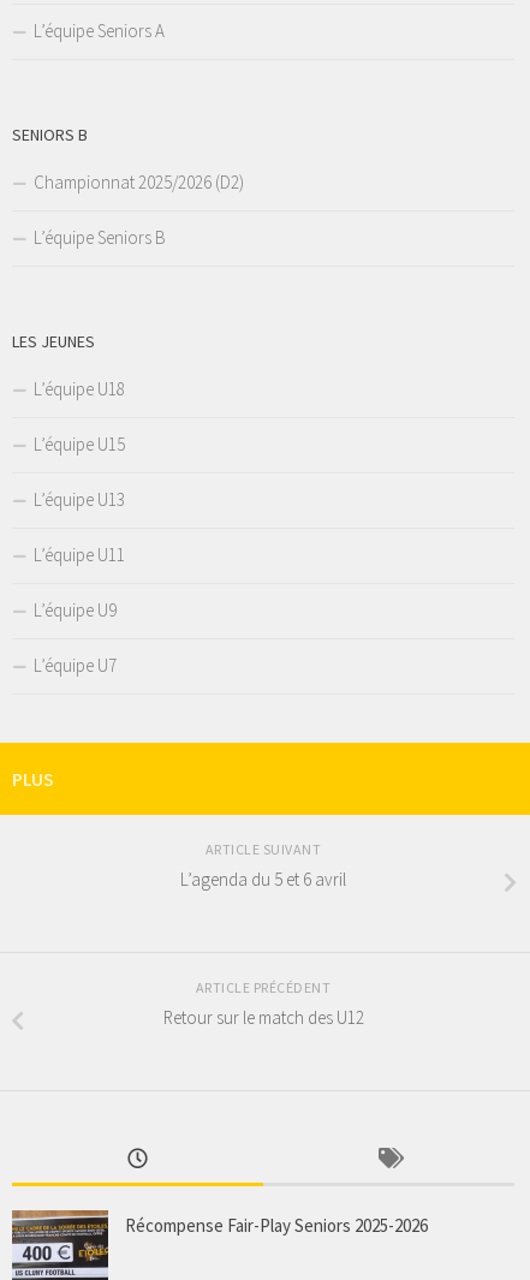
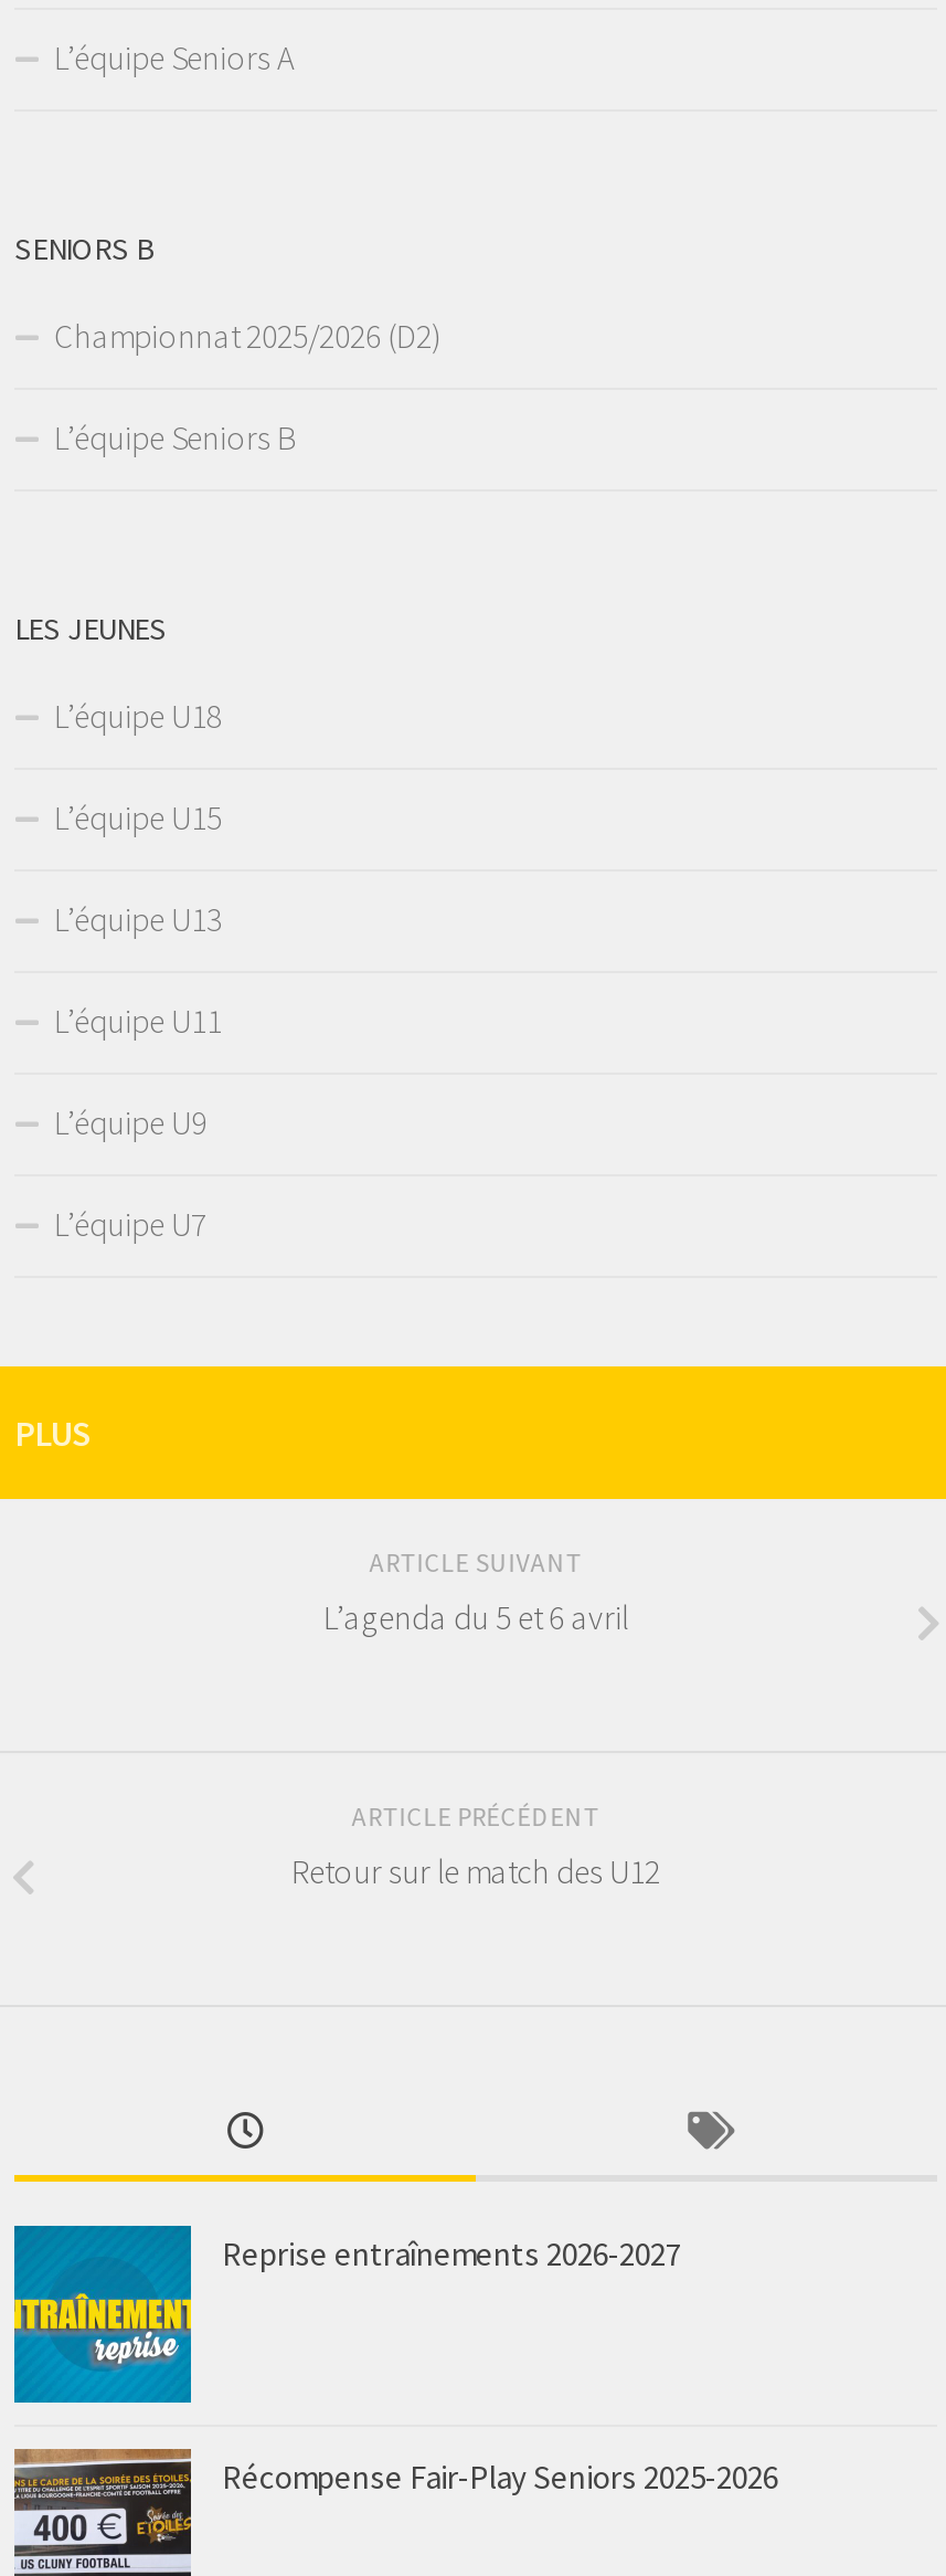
+ [image]
+ Reprise entraînements 2026-2027
